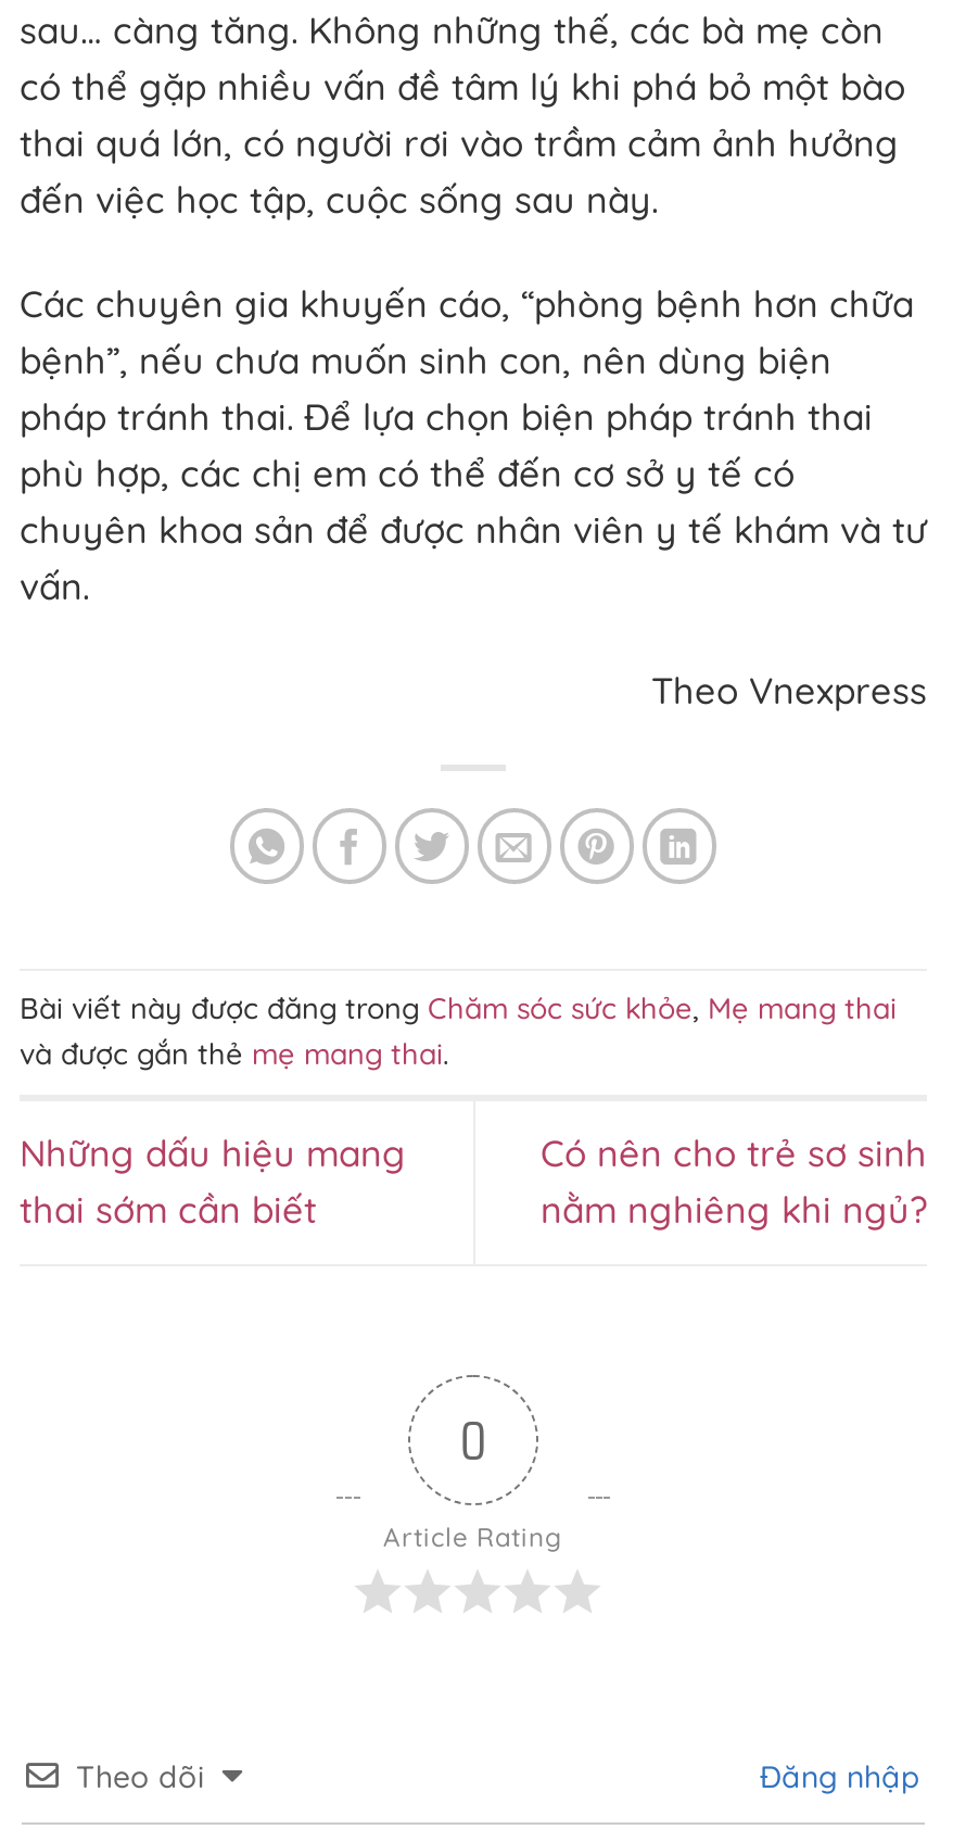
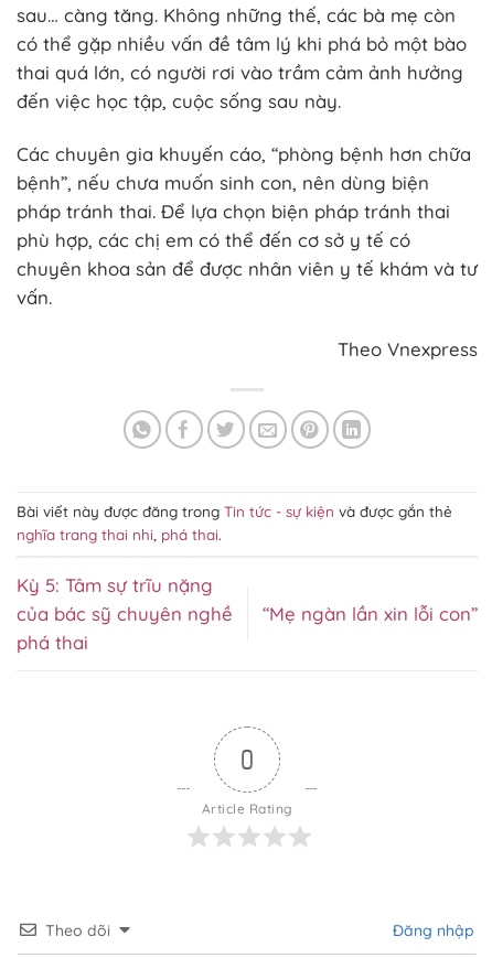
- Bài viết này được đăng trong Chăm sóc sức khỏe, Mẹ mang thai
- và được gắn thẻ mẹ mang thai.
+ Bài viết này được đăng trong Tin tức - sự kiện và được gắn thẻ
+ nghĩa trang thai nhi, phá thai.

- Những dấu hiệu mang
- thai sớm cần biết
+ Kỳ 5: Tâm sự trĩu nặng
+ của bác sỹ chuyên nghề
+ phá thai

- Có nên cho trẻ sơ sinh
- nằm nghiêng khi ngủ?
+ “Mẹ ngàn lần xin lỗi con”
